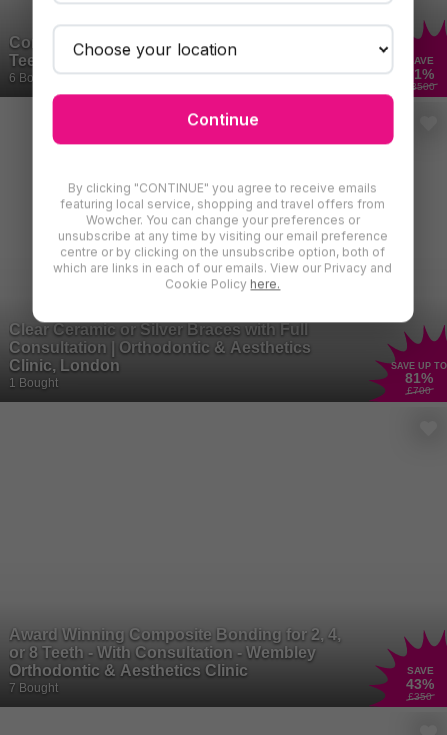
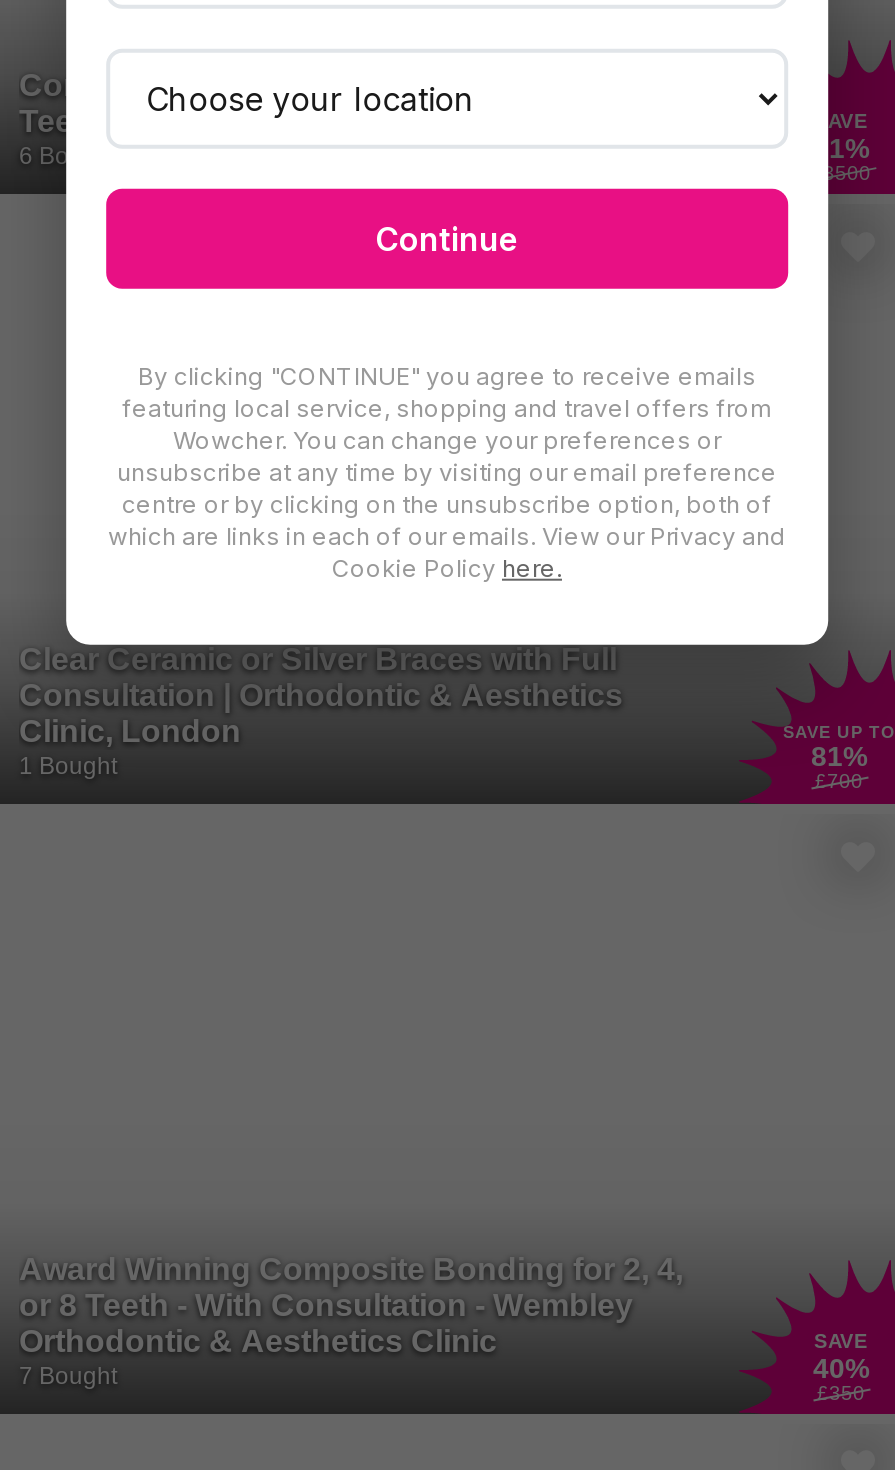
- 43%
+ 40%
